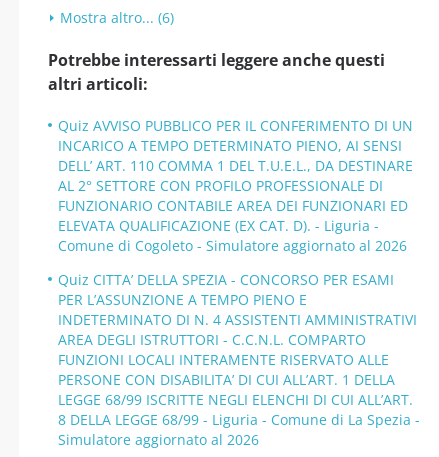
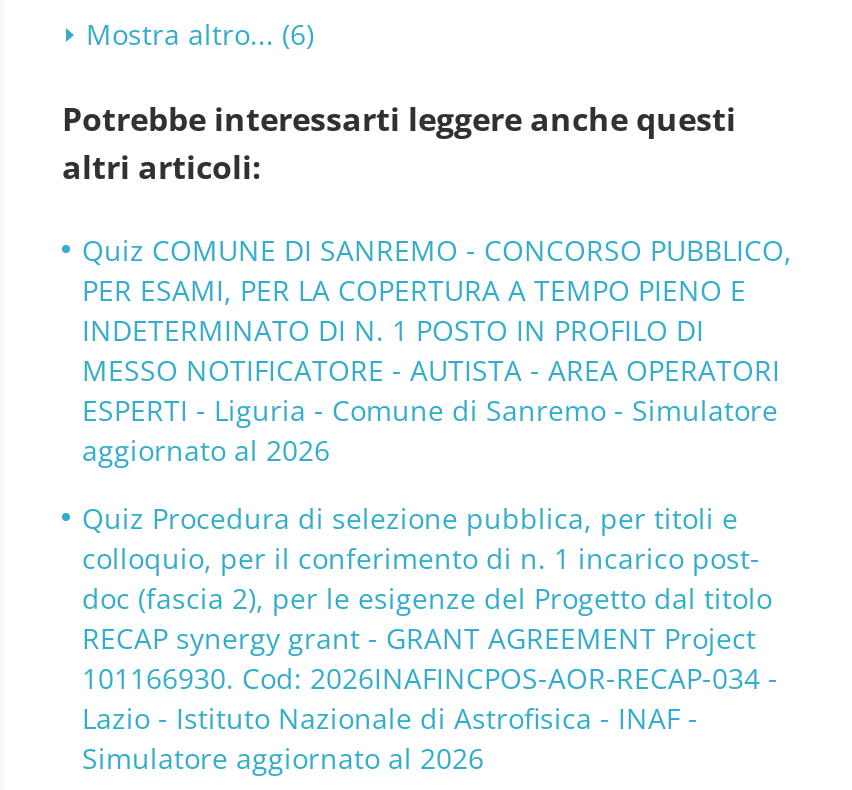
- Quiz AVVISO PUBBLICO PER IL CONFERIMENTO DI UN
- INCARICO A TEMPO DETERMINATO PIENO, AI SENSI
- DELL’ ART. 110 COMMA 1 DEL T.U.E.L., DA DESTINARE
- AL 2° SETTORE CON PROFILO PROFESSIONALE DI
- FUNZIONARIO CONTABILE AREA DEI FUNZIONARI ED
- ELEVATA QUALIFICAZIONE (EX CAT. D). - Liguria -
- Comune di Cogoleto - Simulatore aggiornato al 2026
+ Quiz COMUNE DI SANREMO - CONCORSO PUBBLICO,
+ PER ESAMI, PER LA COPERTURA A TEMPO PIENO E
+ INDETERMINATO DI N. 1 POSTO IN PROFILO DI
+ MESSO NOTIFICATORE - AUTISTA - AREA OPERATORI
+ ESPERTI - Liguria - Comune di Sanremo - Simulatore
+ aggiornato al 2026

- Quiz CITTA’ DELLA SPEZIA - CONCORSO PER ESAMI
- PER L’ASSUNZIONE A TEMPO PIENO E
- INDETERMINATO DI N. 4 ASSISTENTI AMMINISTRATIVI
- AREA DEGLI ISTRUTTORI - C.C.N.L. COMPARTO
- FUNZIONI LOCALI INTERAMENTE RISERVATO ALLE
- PERSONE CON DISABILITA’ DI CUI ALL’ART. 1 DELLA
- LEGGE 68/99 ISCRITTE NEGLI ELENCHI DI CUI ALL’ART.
- 8 DELLA LEGGE 68/99 - Liguria - Comune di La Spezia -
+ Quiz Procedura di selezione pubblica, per titoli e
+ colloquio, per il conferimento di n. 1 incarico post-
+ doc (fascia 2), per le esigenze del Progetto dal titolo
+ RECAP synergy grant - GRANT AGREEMENT Project
+ 101166930. Cod: 2026INAFINCPOS-AOR-RECAP-034 -
+ Lazio - Istituto Nazionale di Astrofisica - INAF -
